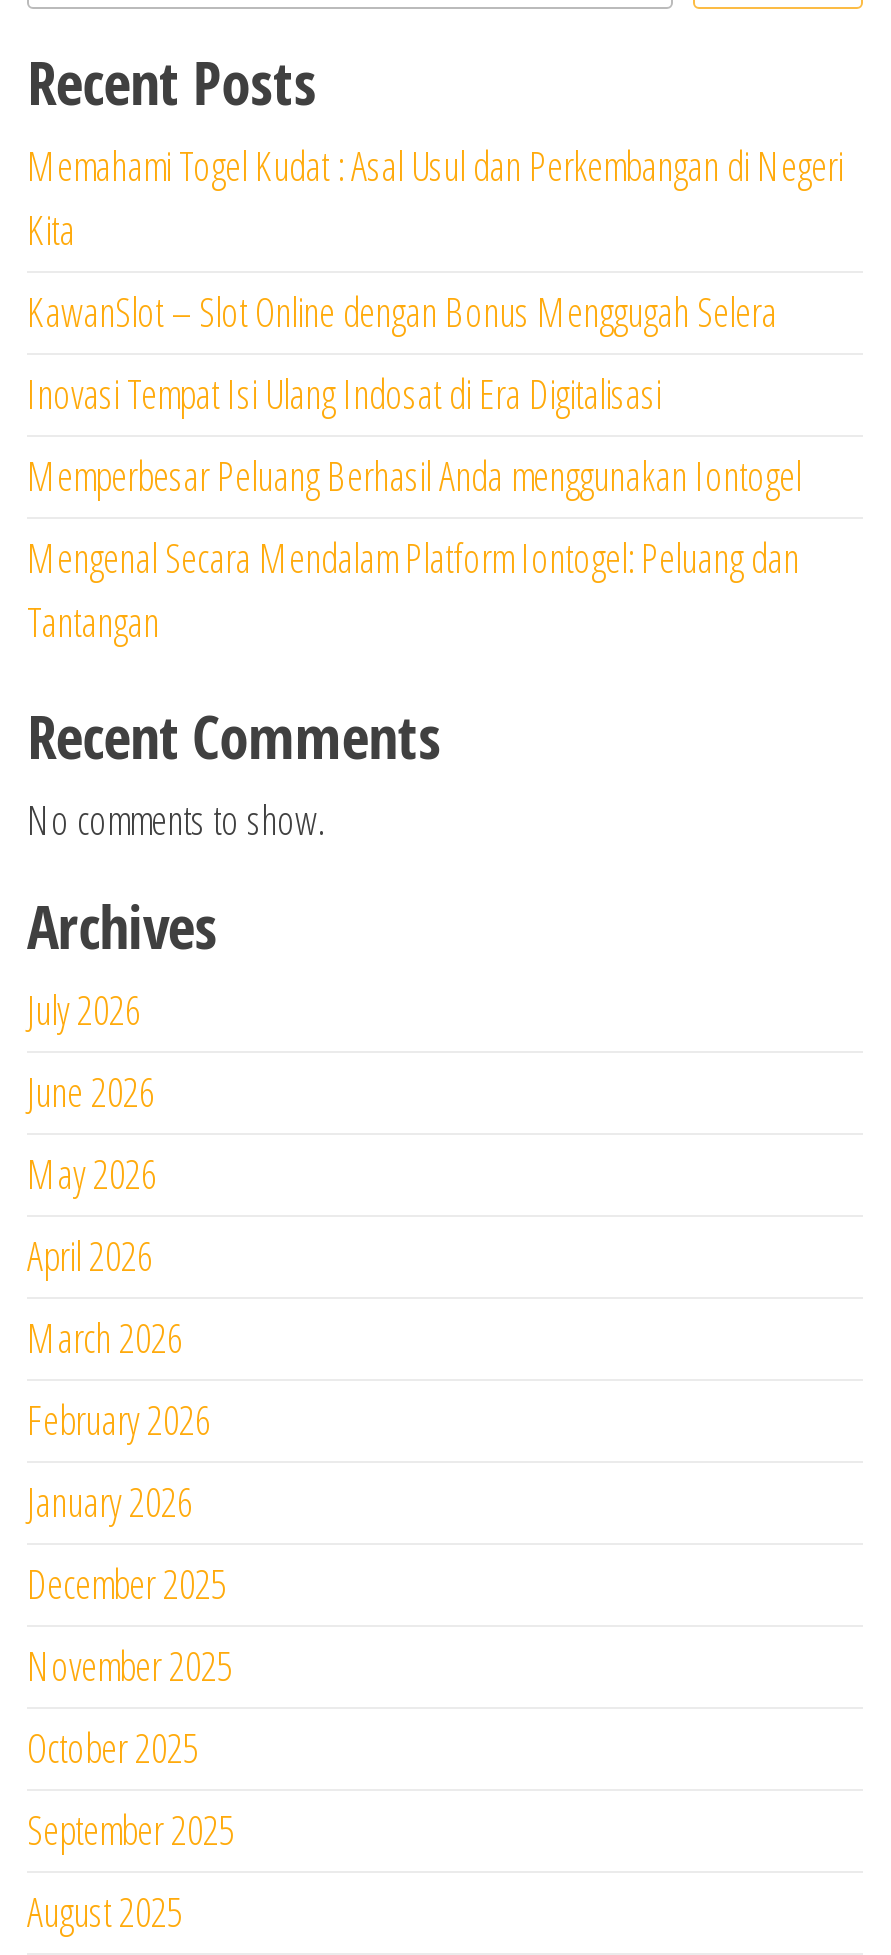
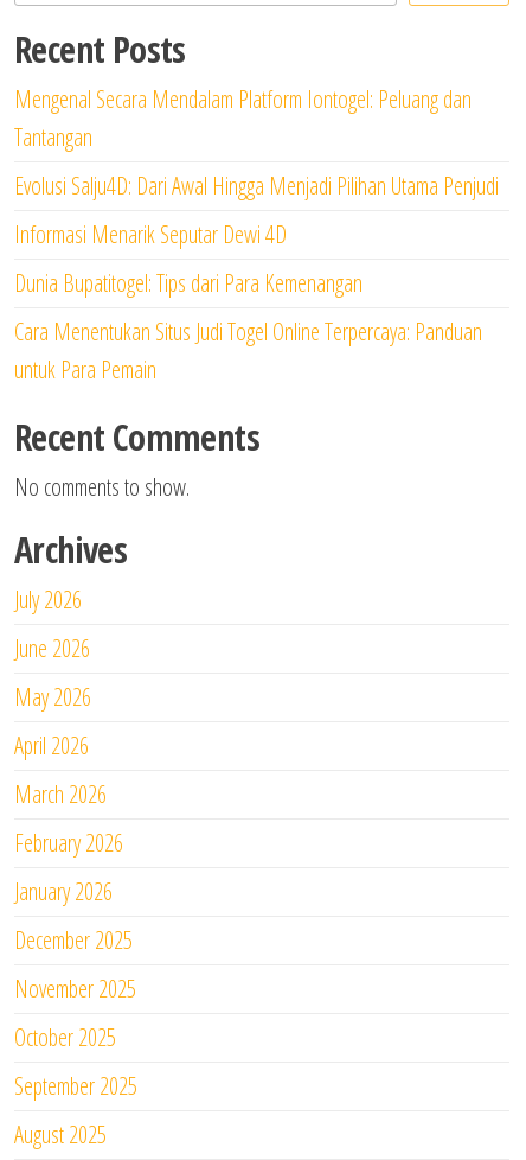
- Memahami Togel Kudat : Asal Usul dan Perkembangan di Negeri
- Kita
- KawanSlot – Slot Online dengan Bonus Menggugah Selera
- Inovasi Tempat Isi Ulang Indosat di Era Digitalisasi
- Memperbesar Peluang Berhasil Anda menggunakan Iontogel

moved up: Mengenal Secara Mendalam Platform Iontogel: Peluang dan | Tantangan

+ Evolusi Salju4D: Dari Awal Hingga Menjadi Pilihan Utama Penjudi
+ Informasi Menarik Seputar Dewi 4D
+ Dunia Bupatitogel: Tips dari Para Kemenangan
+ Cara Menentukan Situs Judi Togel Online Terpercaya: Panduan
+ untuk Para Pemain
